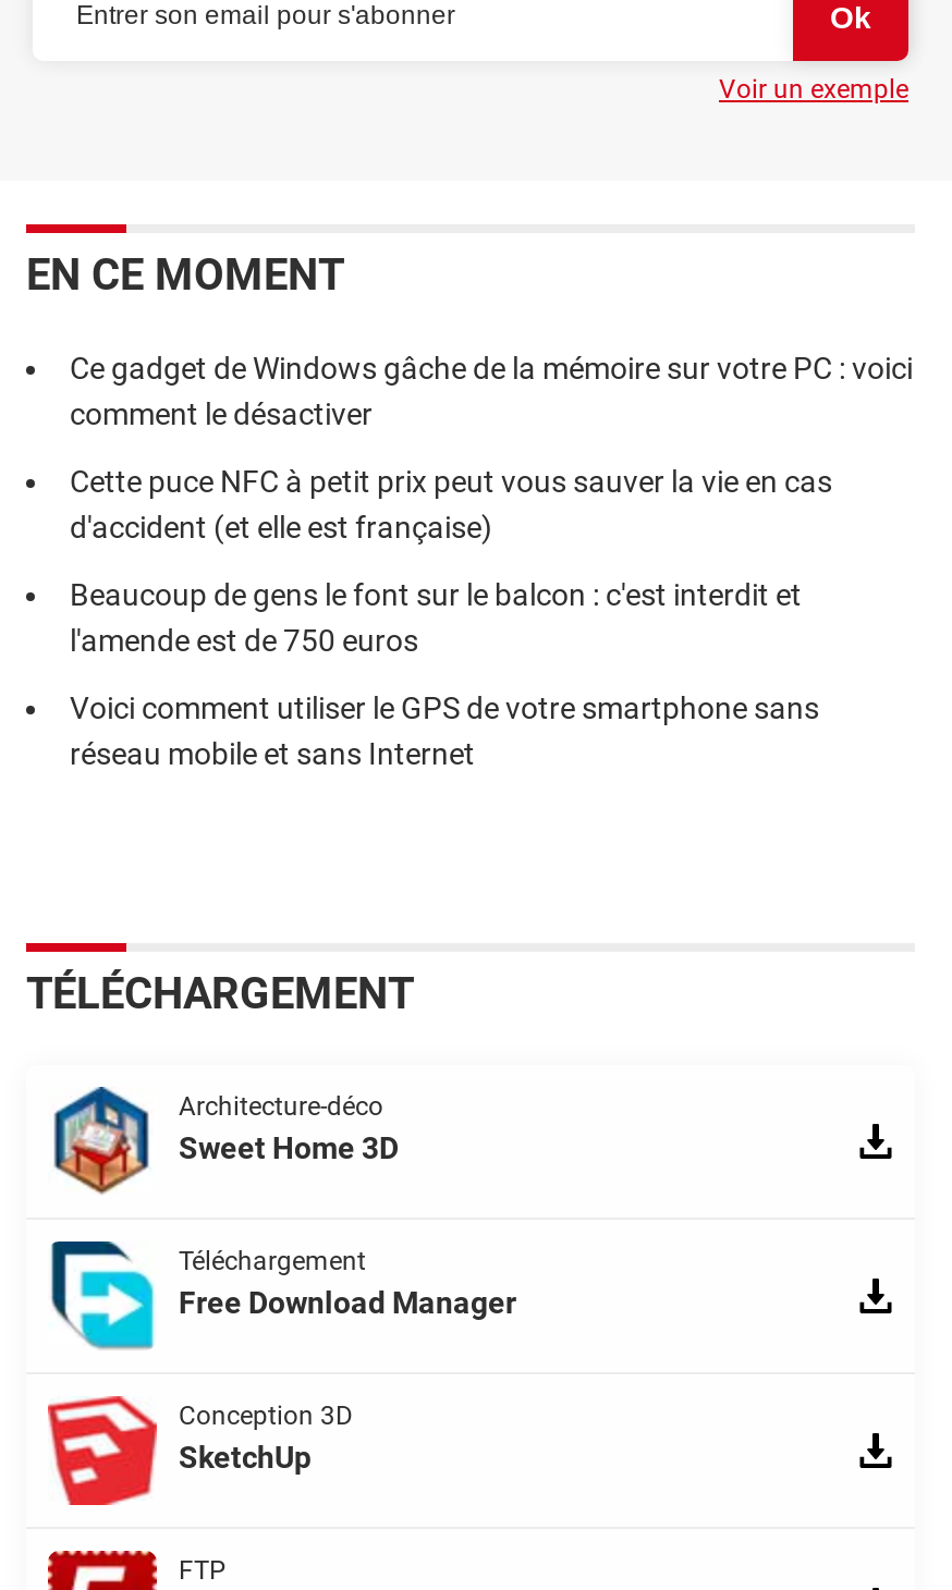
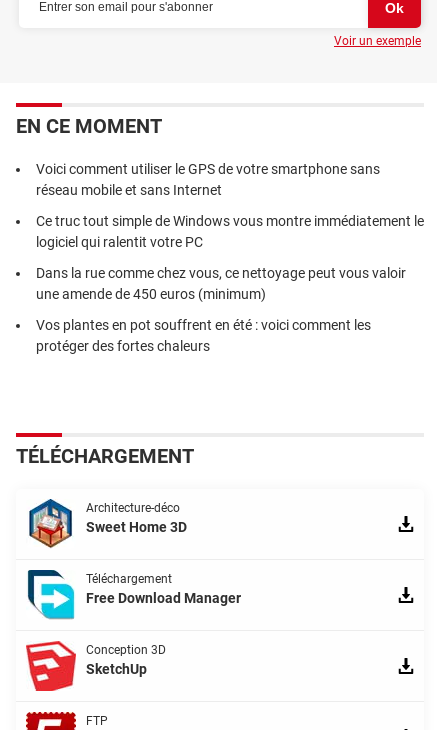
- Ce gadget de Windows gâche de la mémoire sur votre PC : voici
- comment le désactiver
- Cette puce NFC à petit prix peut vous sauver la vie en cas
- d'accident (et elle est française)
- Beaucoup de gens le font sur le balcon : c'est interdit et
- l'amende est de 750 euros

moved up: Voici comment utiliser le GPS de votre smartphone sans | réseau mobile et sans Internet

+ Ce truc tout simple de Windows vous montre immédiatement le
+ logiciel qui ralentit votre PC
+ Dans la rue comme chez vous, ce nettoyage peut vous valoir
+ une amende de 450 euros (minimum)
+ Vos plantes en pot souffrent en été : voici comment les
+ protéger des fortes chaleurs
